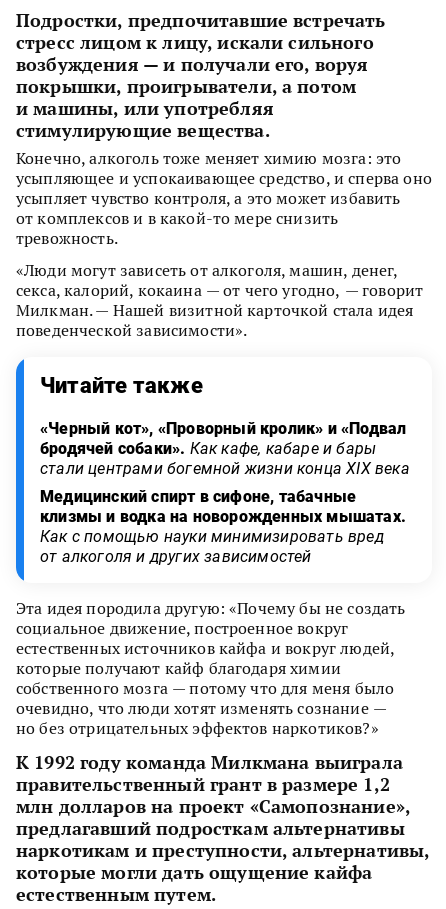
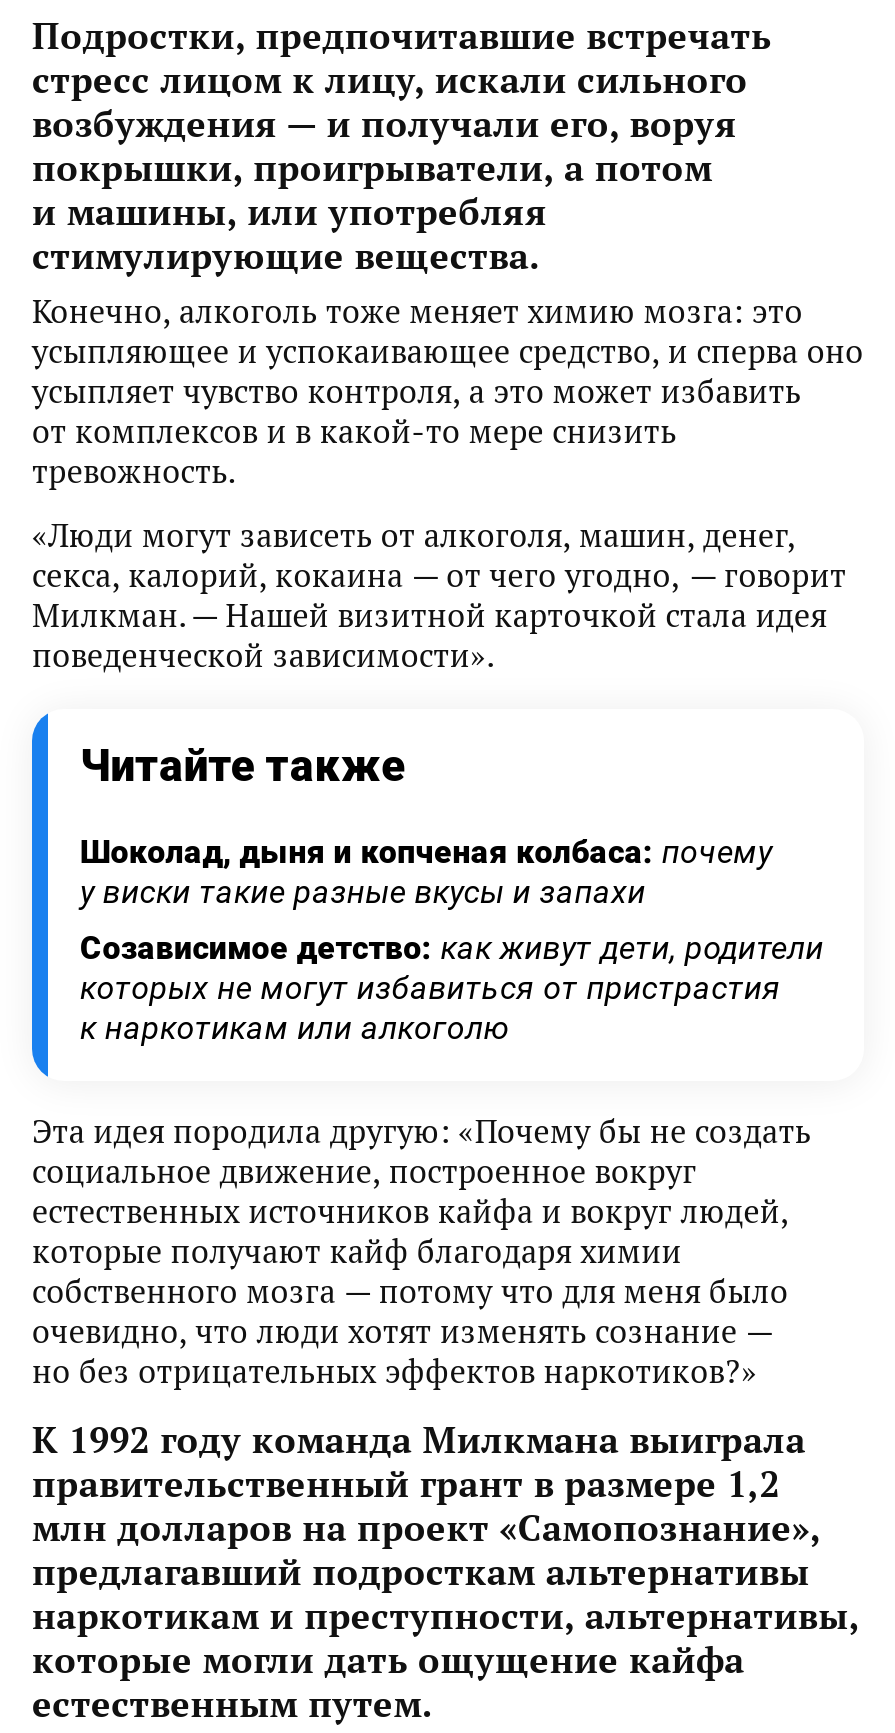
- «Черный кот», «Проворный кролик» и «Подвал
- бродячей собаки». Как кафе, кабаре и бары
- стали центрами богемной жизни конца XIX века
+ Шоколад, дыня и копченая колбаса: почему
+ у виски такие разные вкусы и запахи

- Медицинский спирт в сифоне, табачные
- клизмы и водка на новорожденных мышатах.
- Как с помощью науки минимизировать вред
- от алкоголя и других зависимостей
+ Созависимое детство: как живут дети, родители
+ которых не могут избавиться от пристрастия
+ к наркотикам или алкоголю
